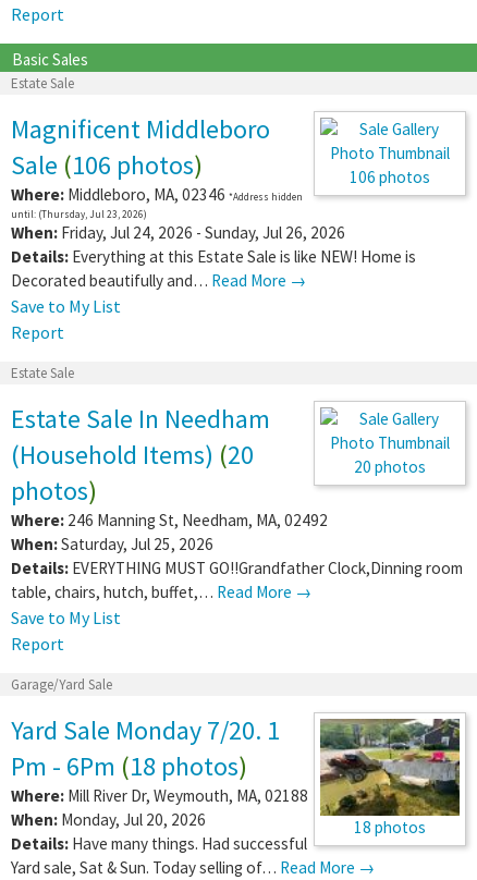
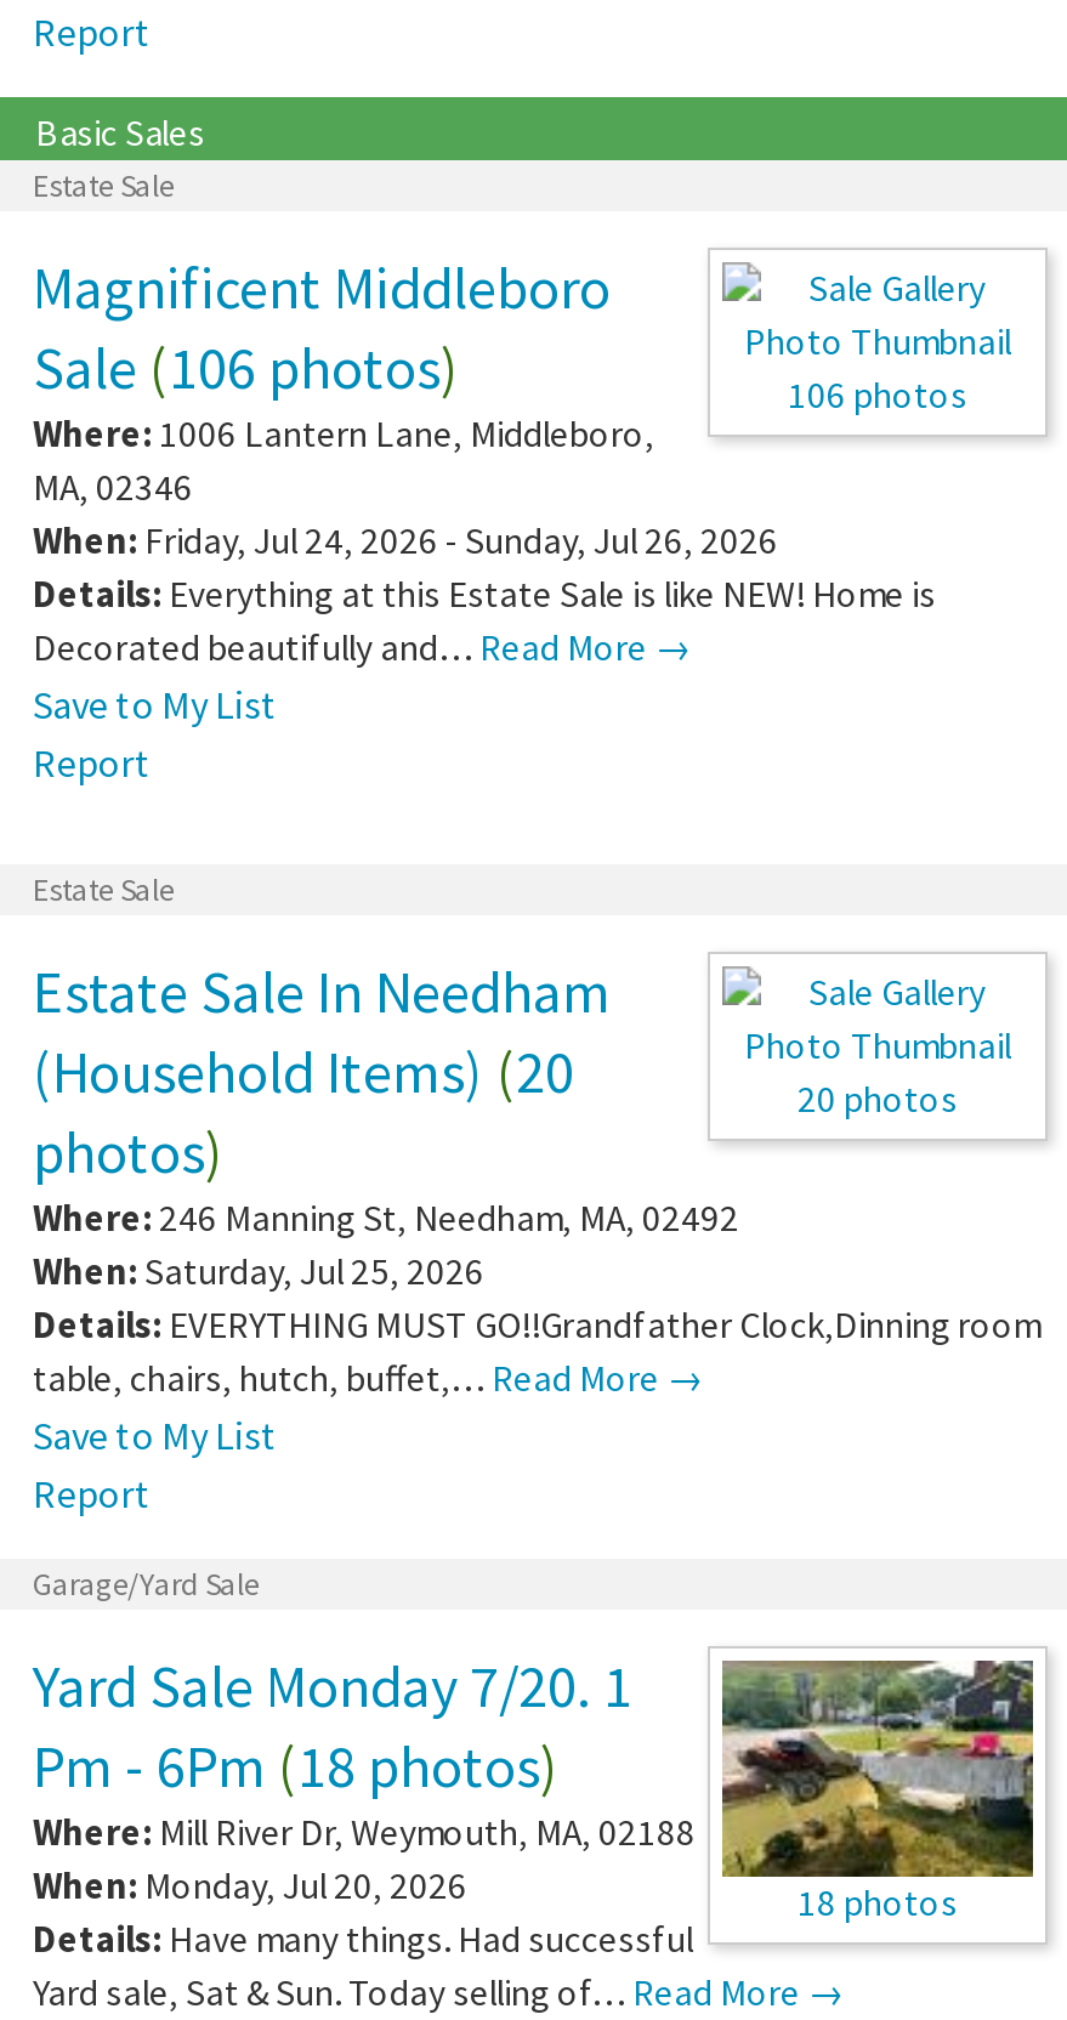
- Where: Middleboro, MA, 02346 *Address hidden
- until: (Thursday, Jul 23, 2026)
+ Where: 1006 Lantern Lane, Middleboro,
+ MA, 02346
